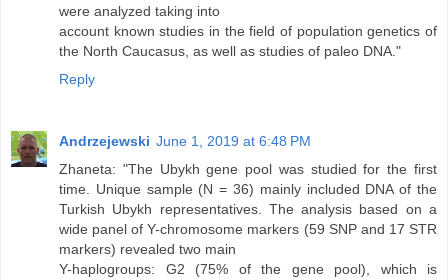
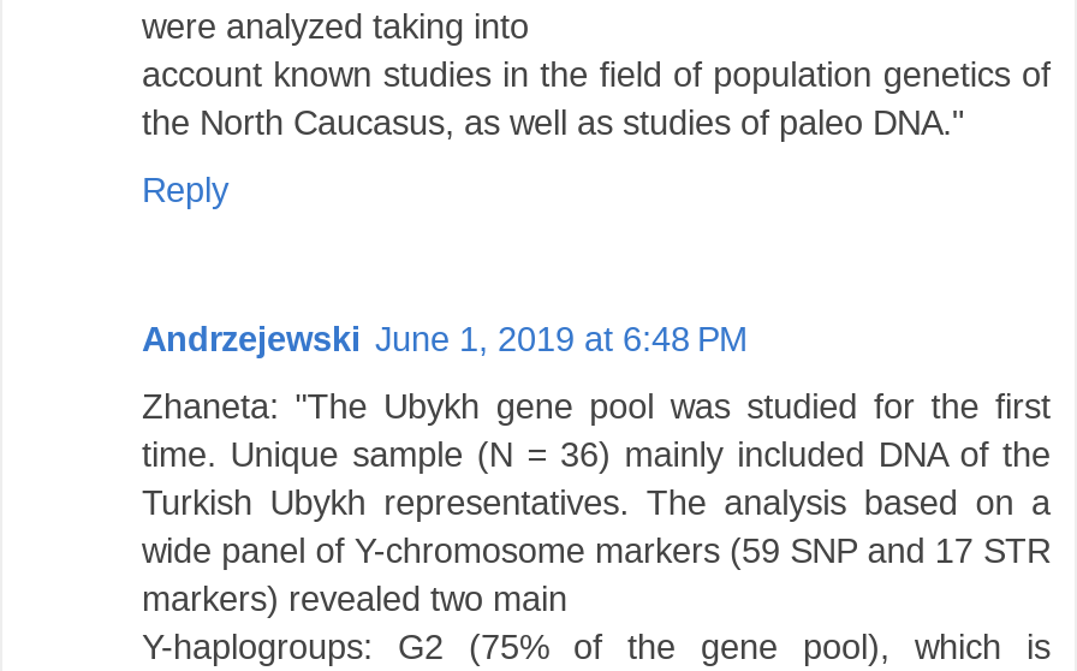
- [image]
